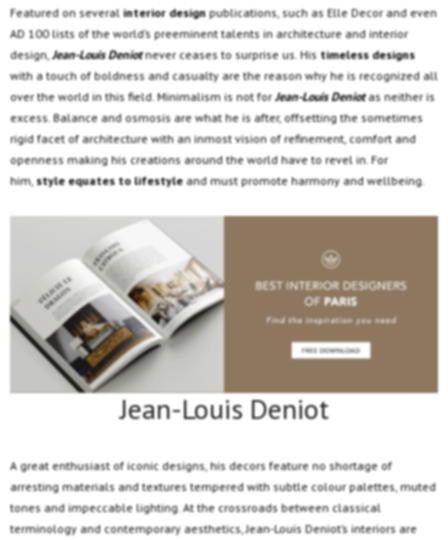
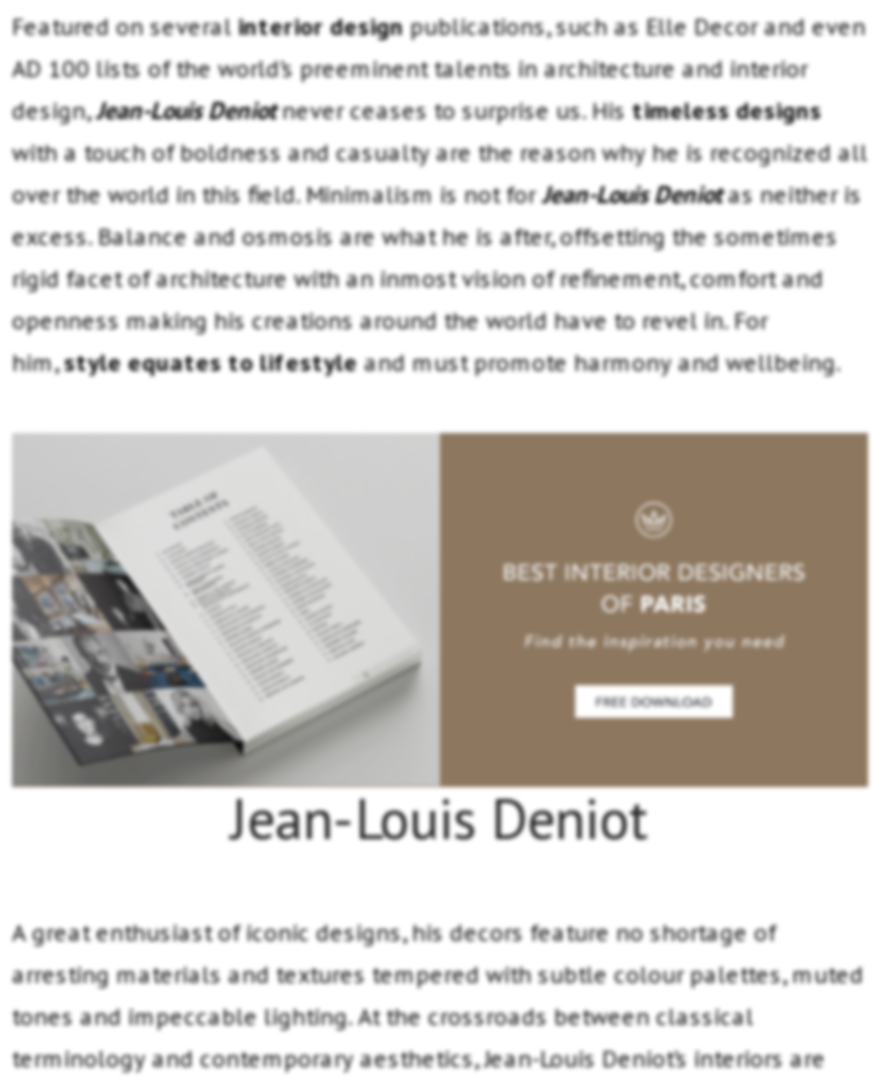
- [image]
+ [image]
